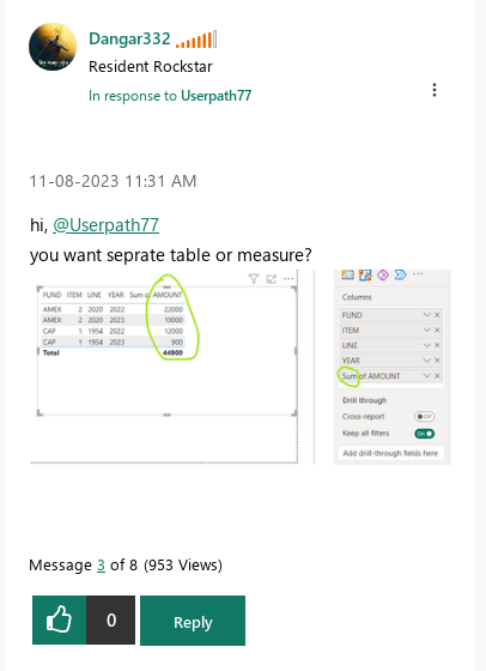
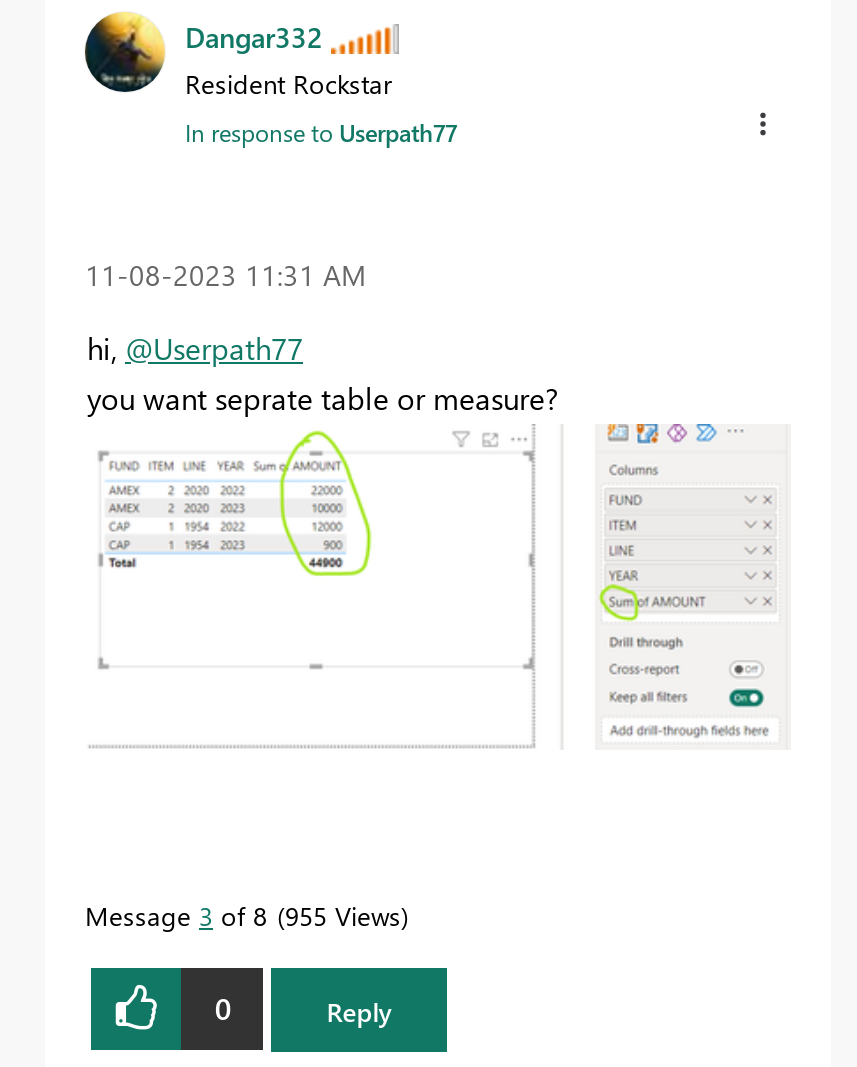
- Message 3 of 8 953 Views
+ Message 3 of 8 955 Views
